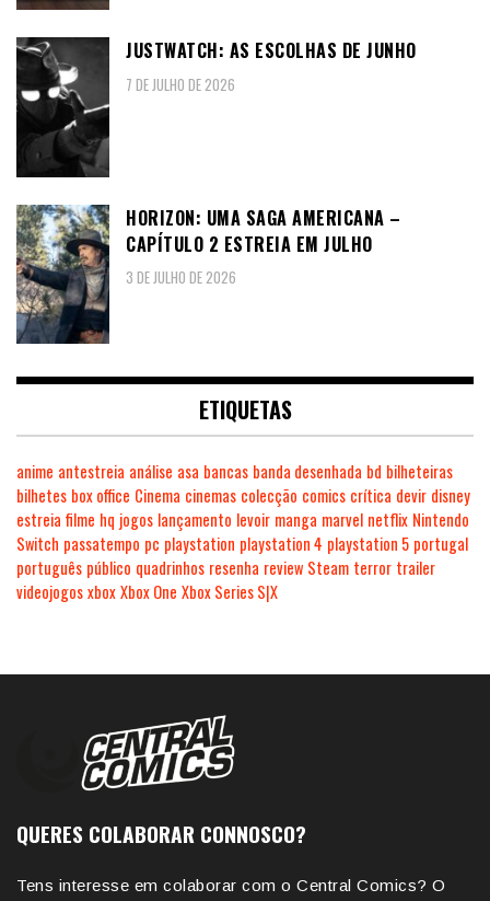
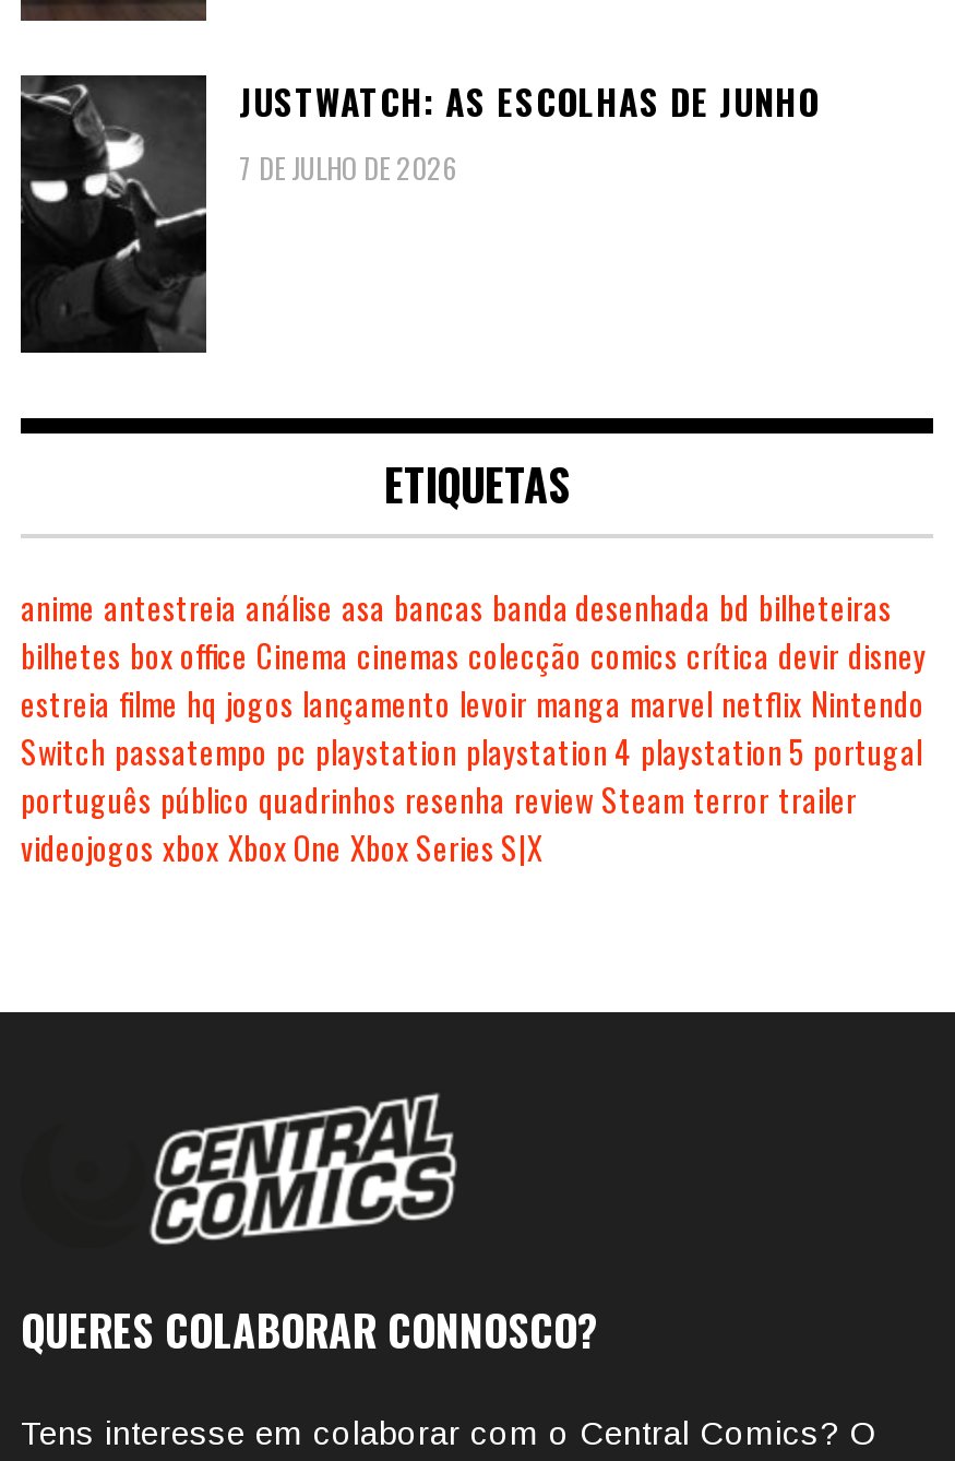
- [image]
- HORIZON: UMA SAGA AMERICANA –
- CAPÍTULO 2 ESTREIA EM JULHO
- 3 DE JULHO DE 2026
